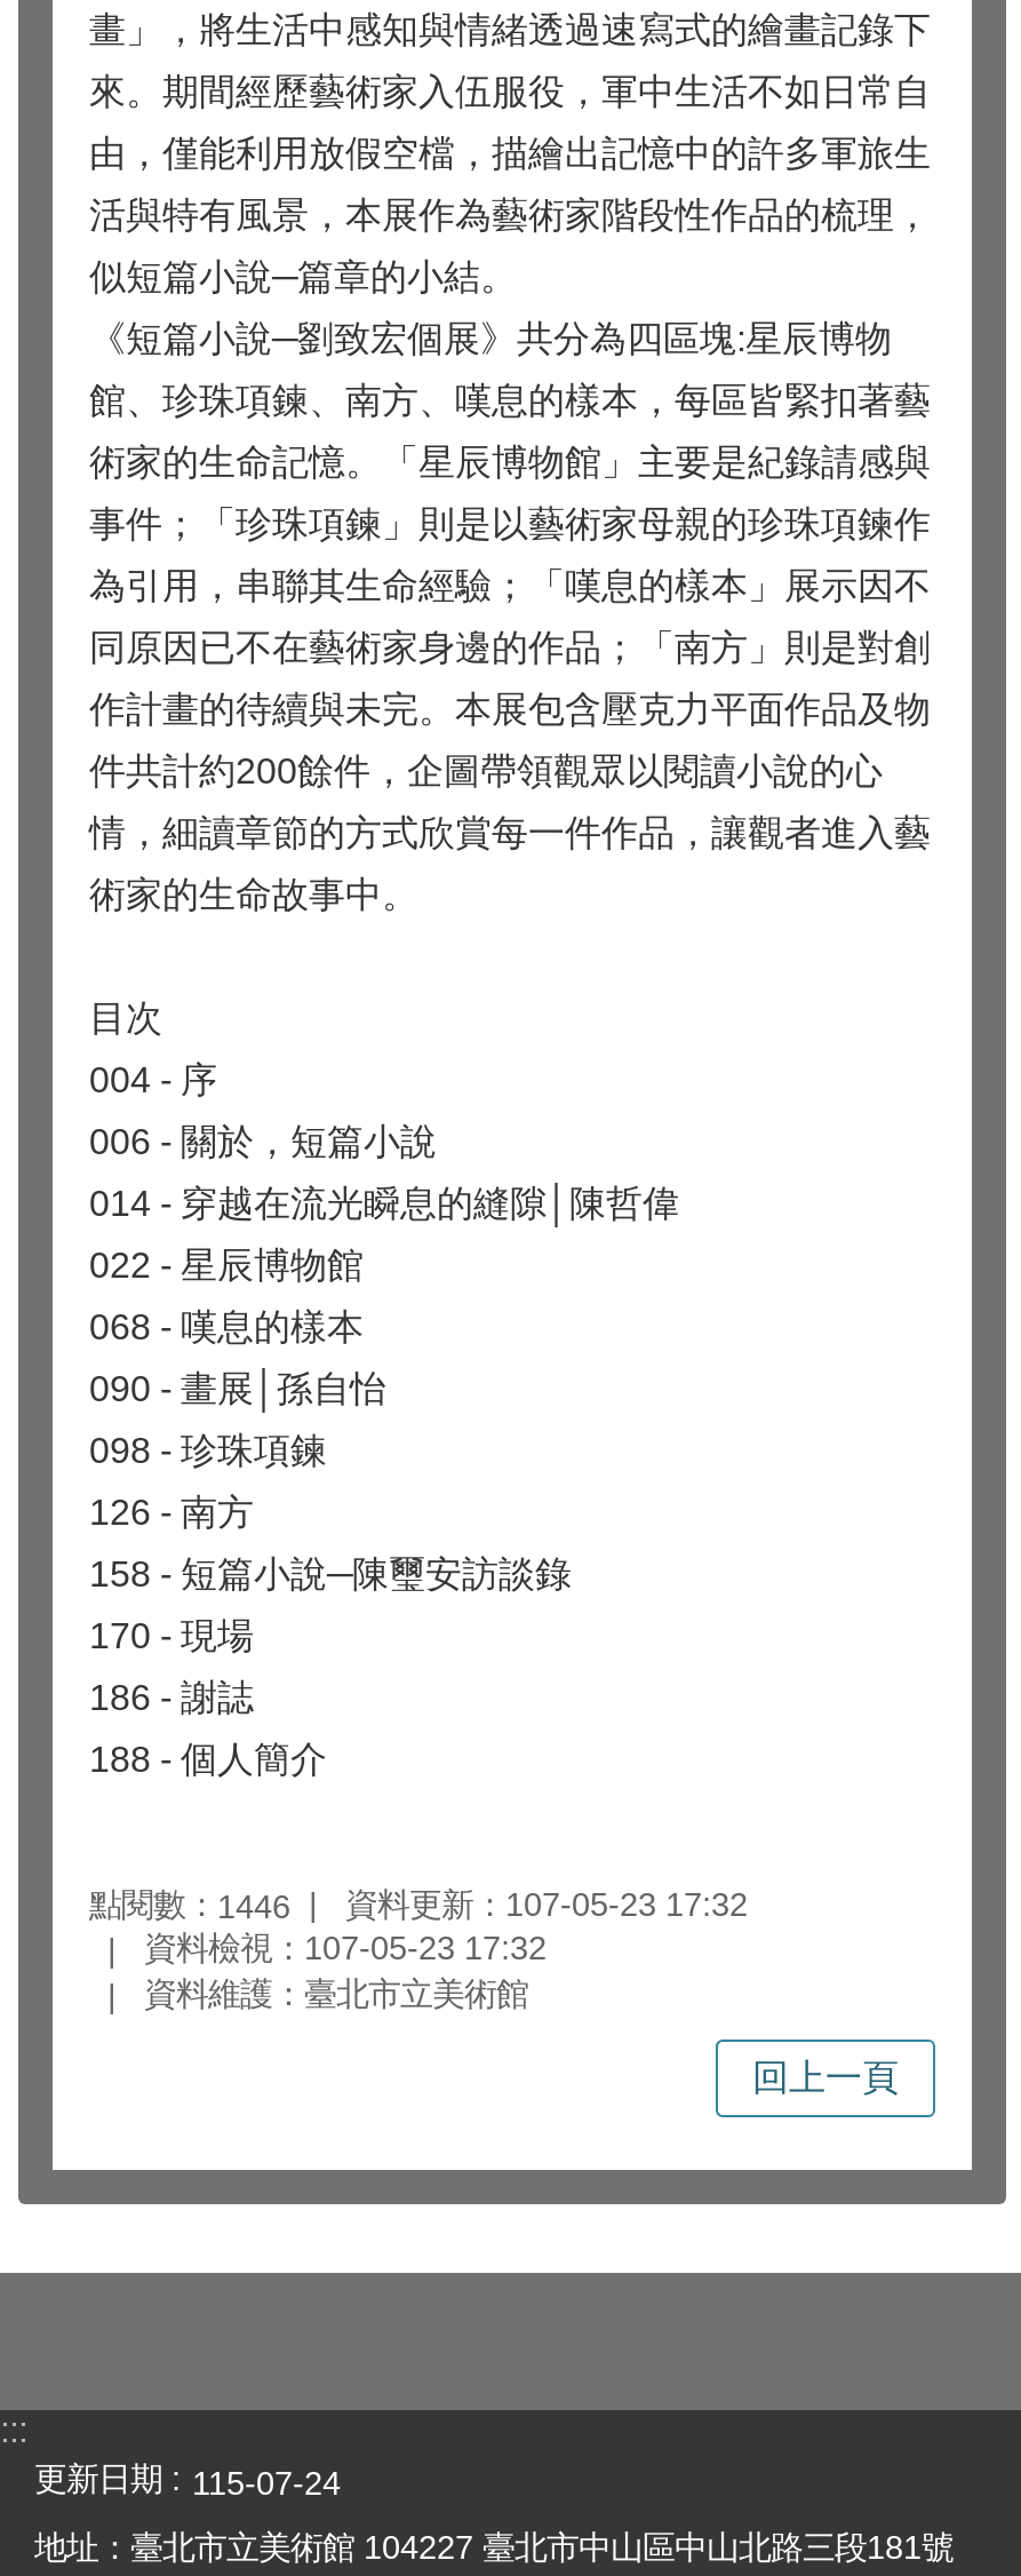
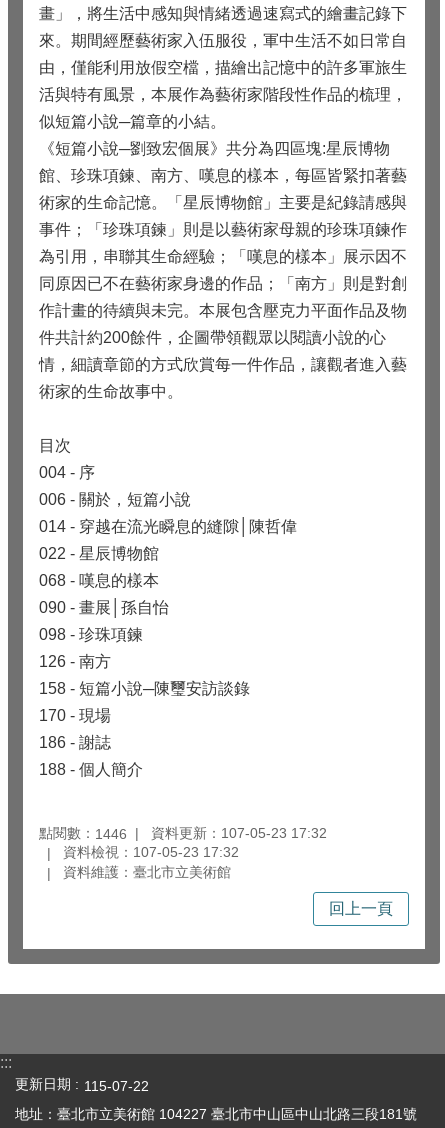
- 更新日期 115-07-24
+ 更新日期 115-07-22
